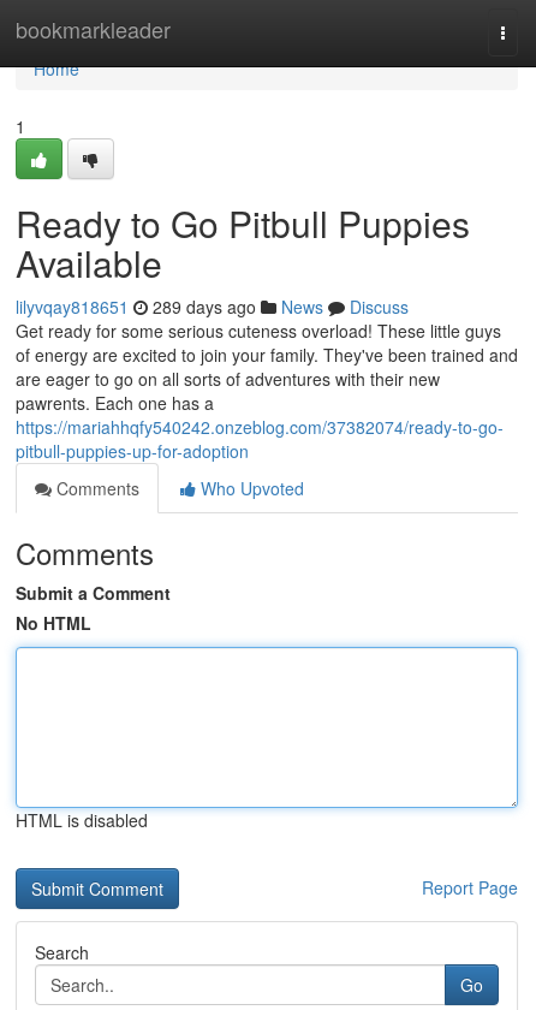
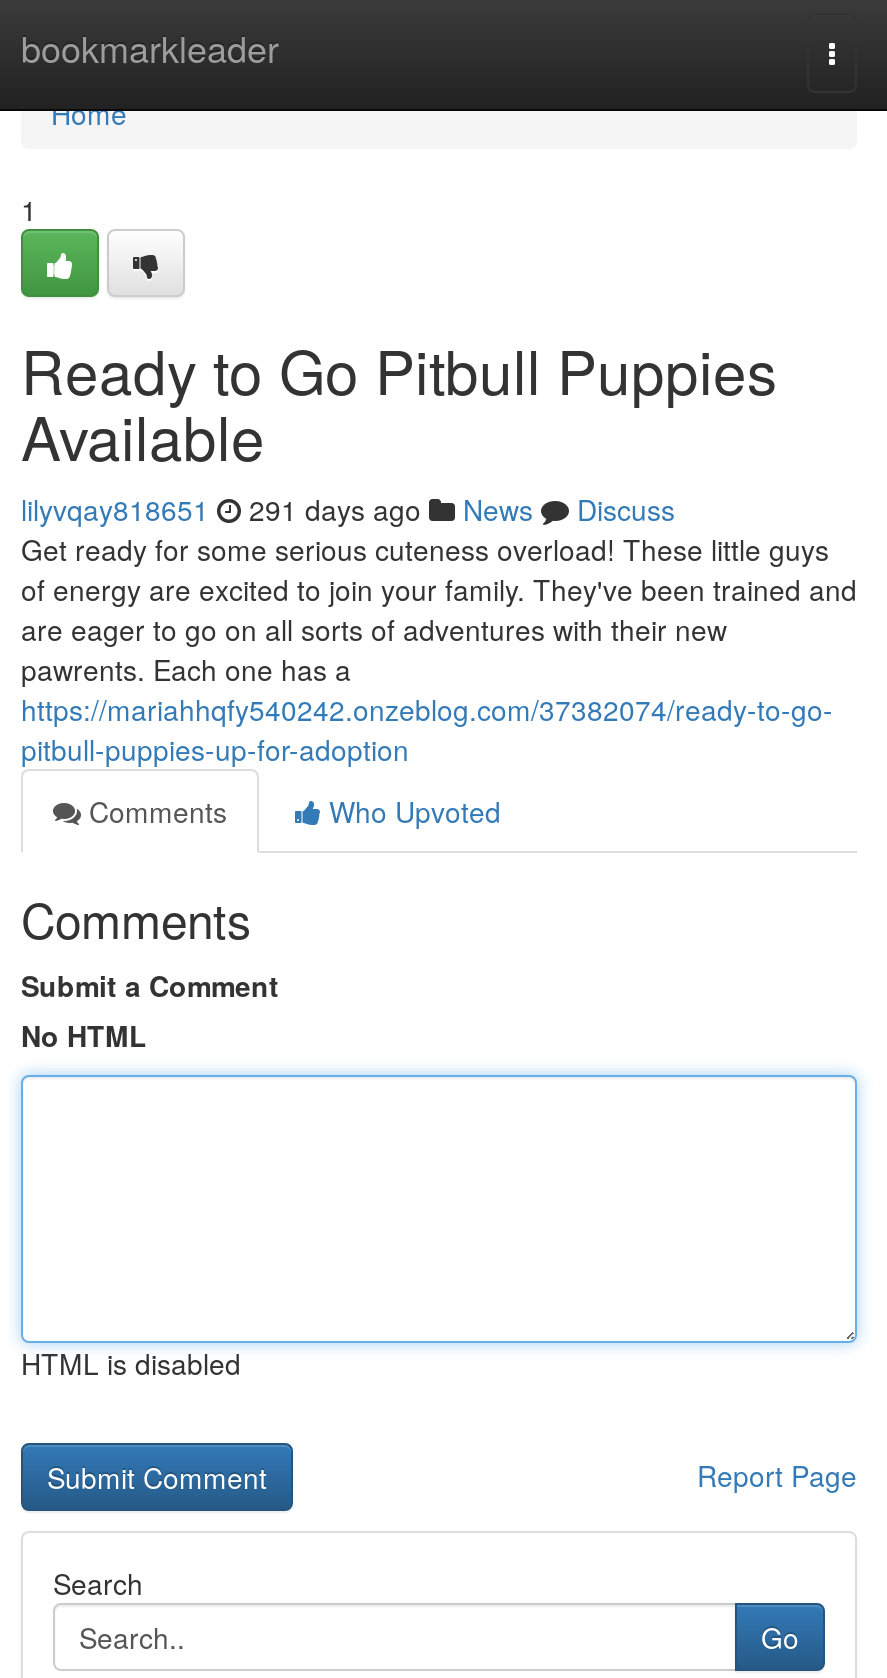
- lilyvqay818651 289 days ago News Discuss
+ lilyvqay818651 291 days ago News Discuss
